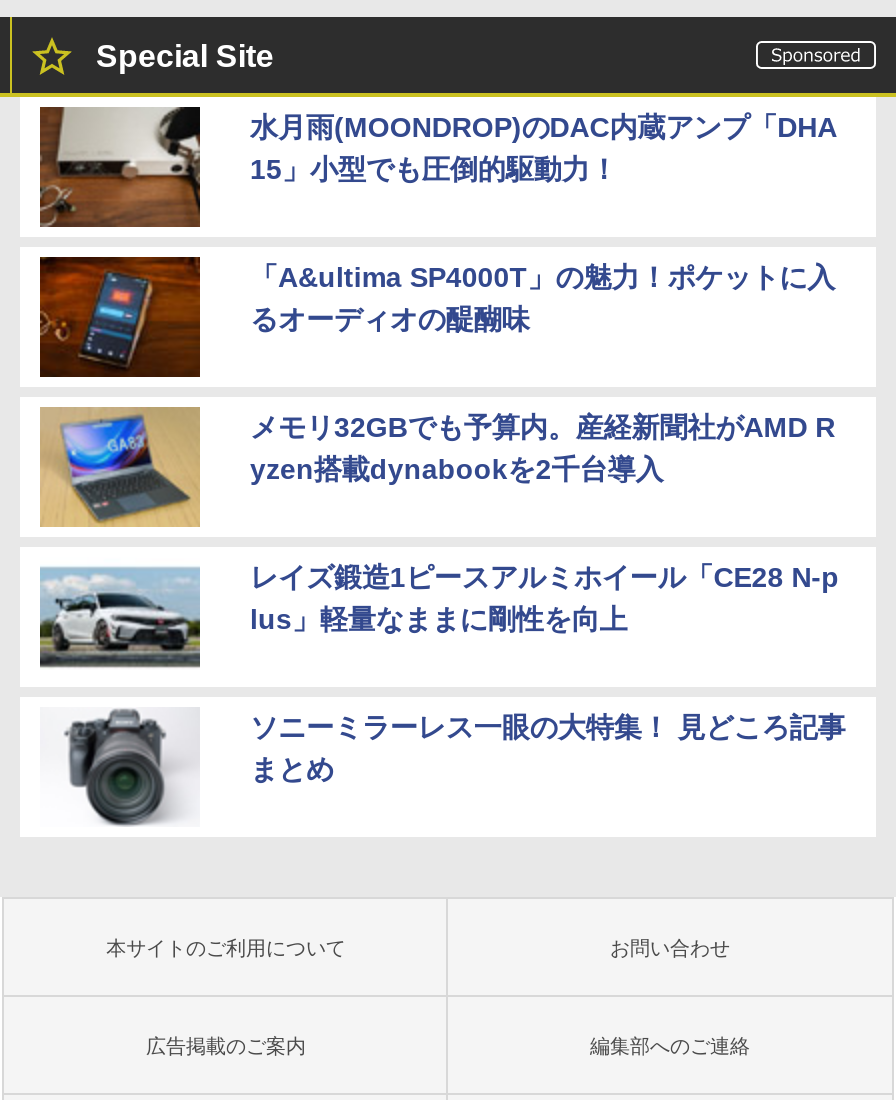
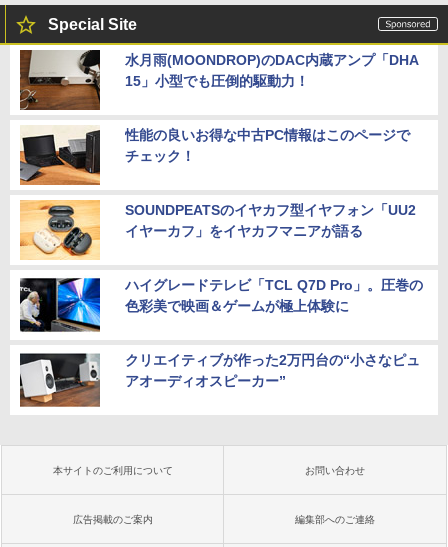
- [image]
- 「A&ultima SP4000T」の魅力！ポケットに入
- るオーディオの醍醐味
+ [image]
+ 性能の良いお得な中古PC情報はこのページで
+ チェック！

- [image]
- メモリ32GBでも予算内。産経新聞社がAMD R
- yzen搭載dynabookを2千台導入
+ [image]
+ SOUNDPEATSのイヤカフ型イヤフォン「UU2
+ イヤーカフ」をイヤカフマニアが語る

- [image]
- レイズ鍛造1ピースアルミホイール「CE28 N-p
- lus」軽量なままに剛性を向上
+ [image]
+ ハイグレードテレビ「TCL Q7D Pro」。圧巻の
+ 色彩美で映画＆ゲームが極上体験に

- [image]
- ソニーミラーレス一眼の大特集！ 見どころ記事
- まとめ
+ [image]
+ クリエイティブが作った2万円台の“小さなピュ
+ アオーディオスピーカー”
